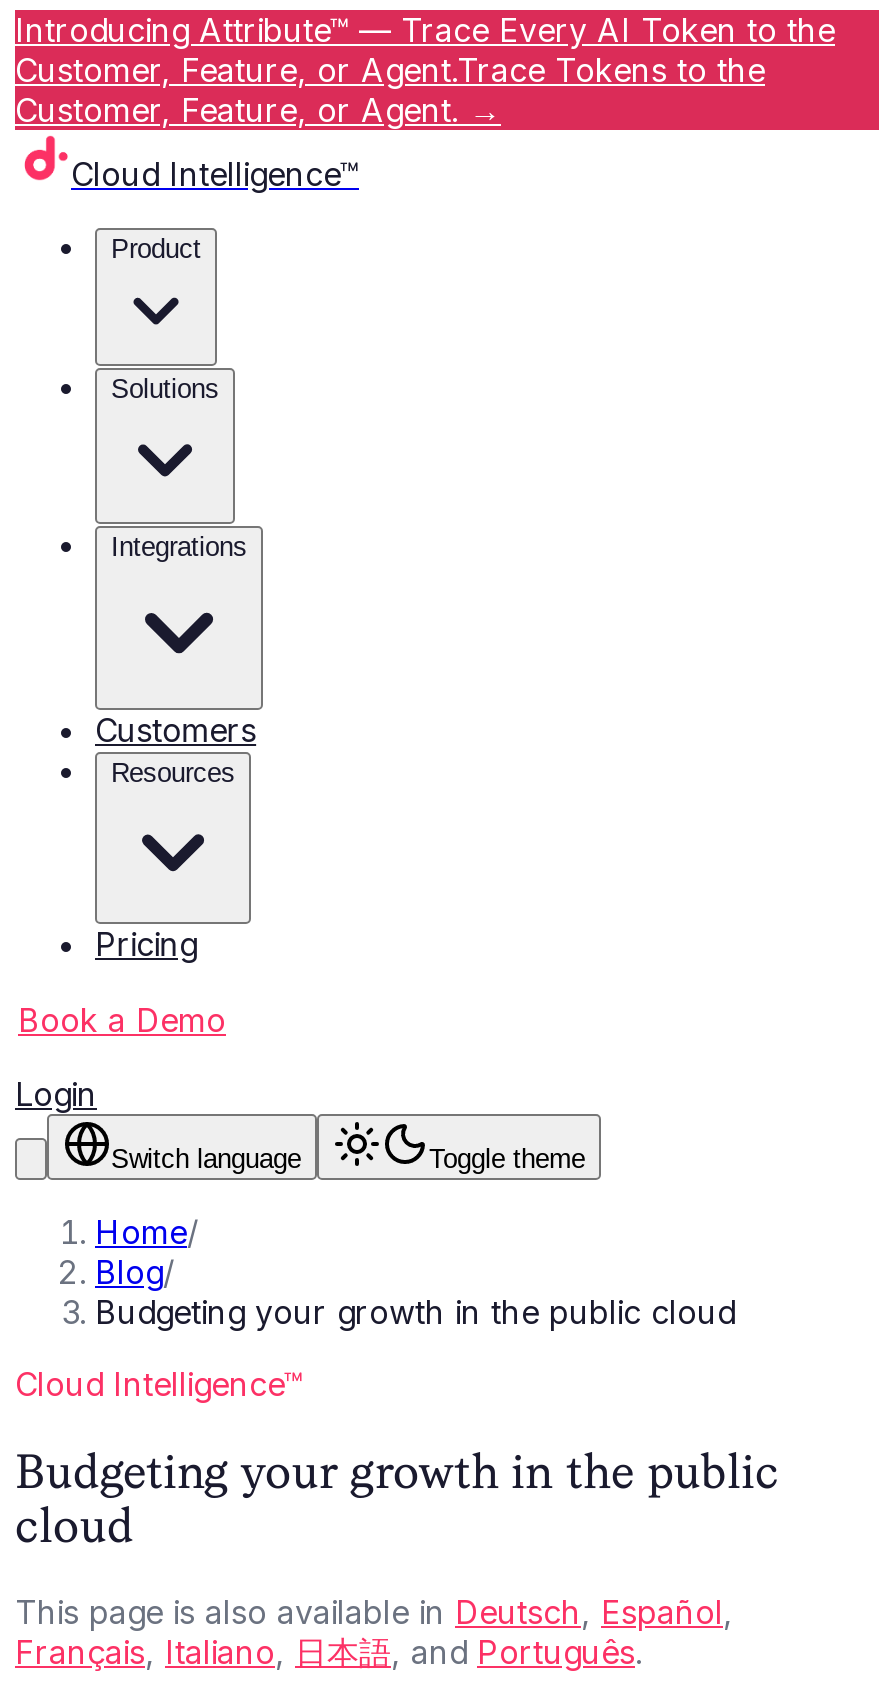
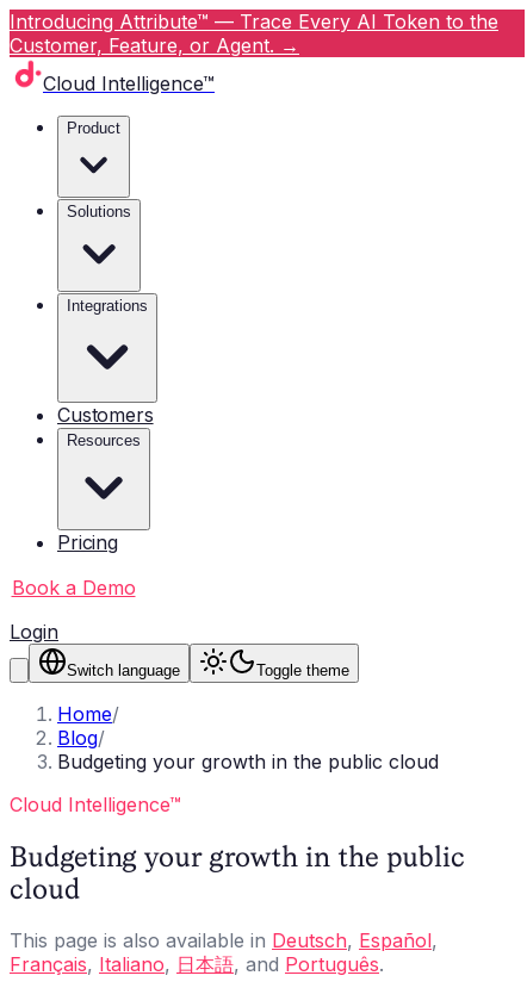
- Customer, Feature, or Agent.Trace Tokens to the
